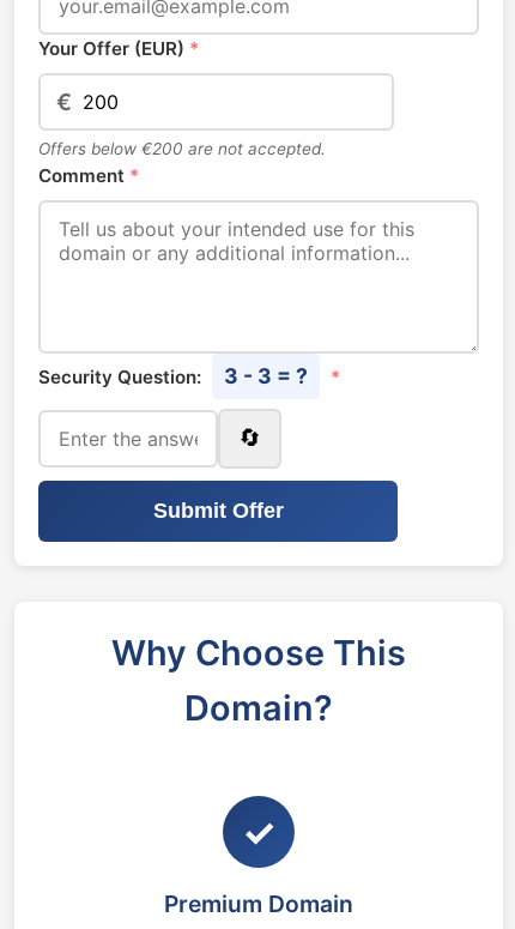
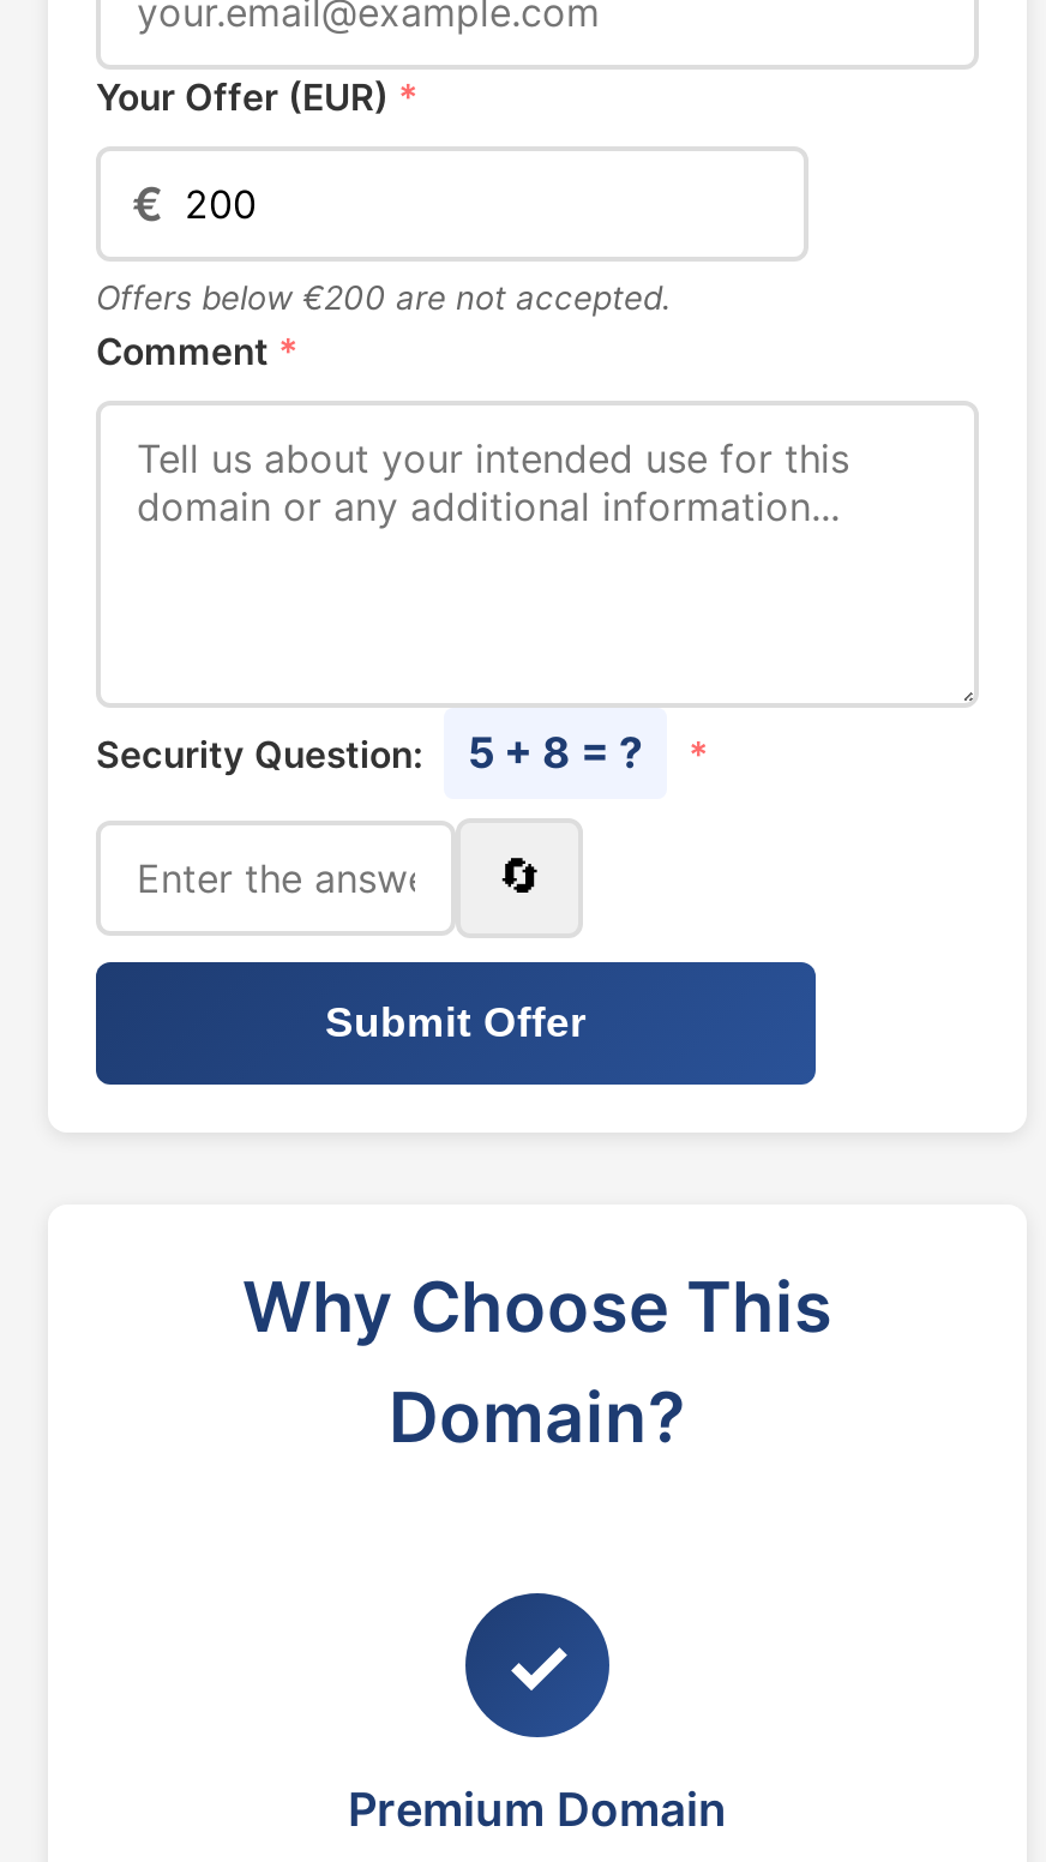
- 3 - 3 = ?
+ 5 + 8 = ?
